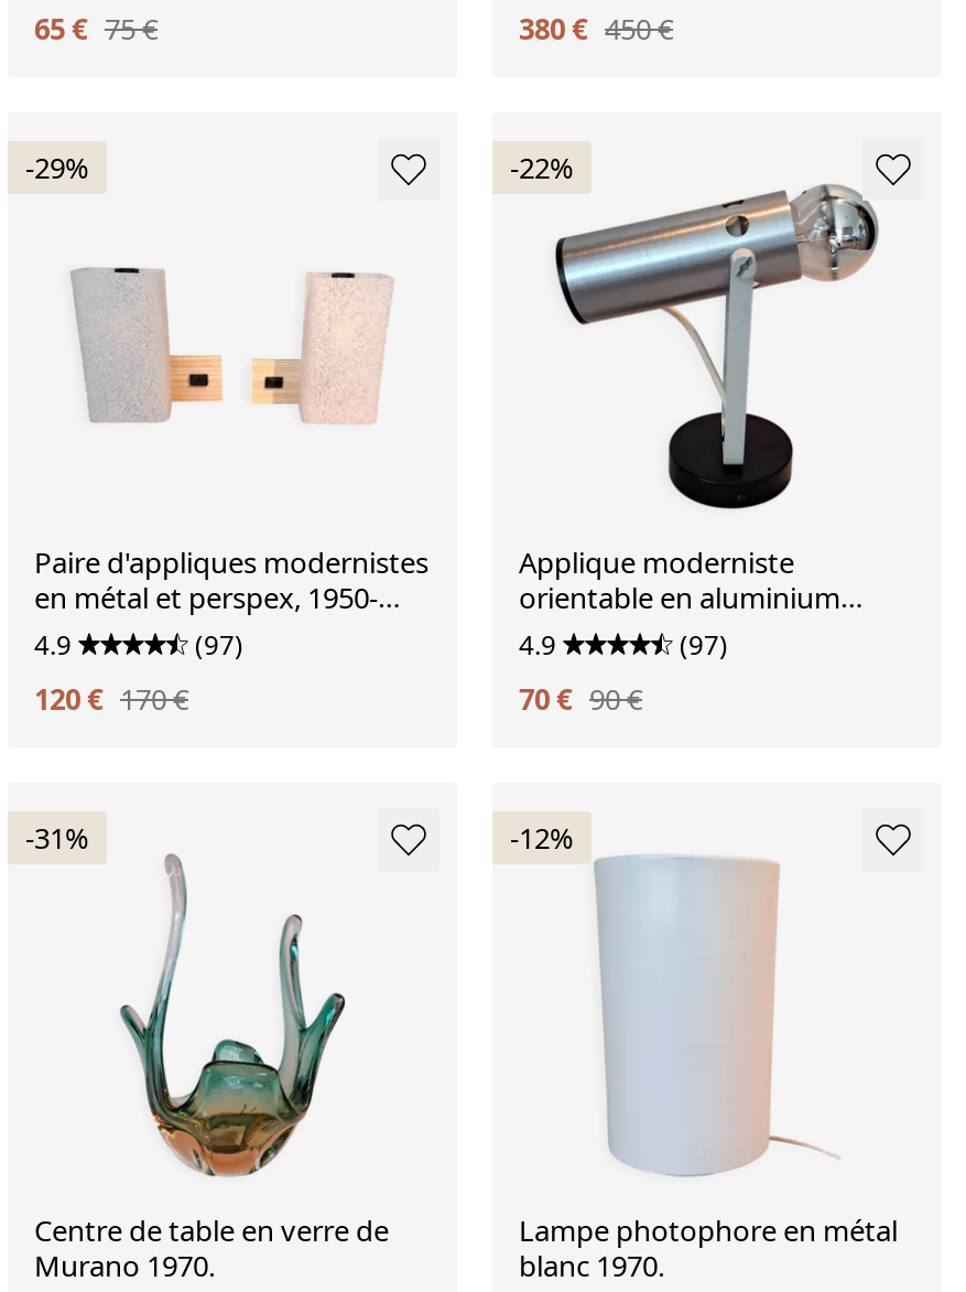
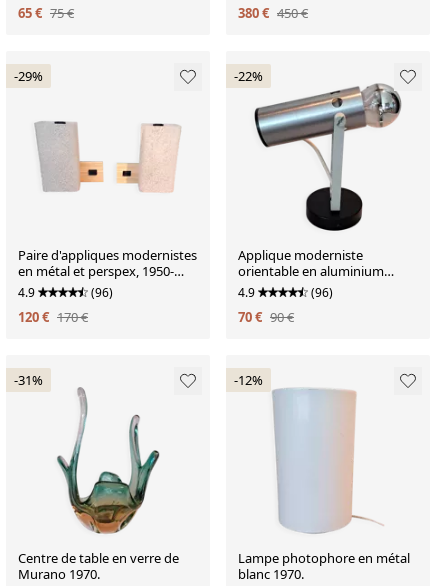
- (97)
+ (96)

- (97)
+ (96)
